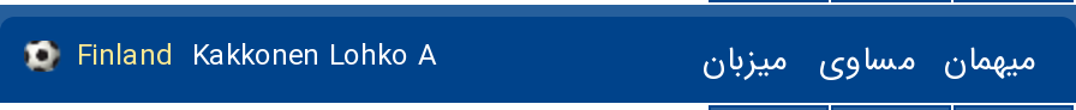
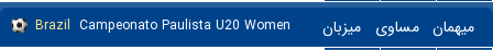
- Finland Kakkonen Lohko A
+ Brazil Campeonato Paulista U20 Women
